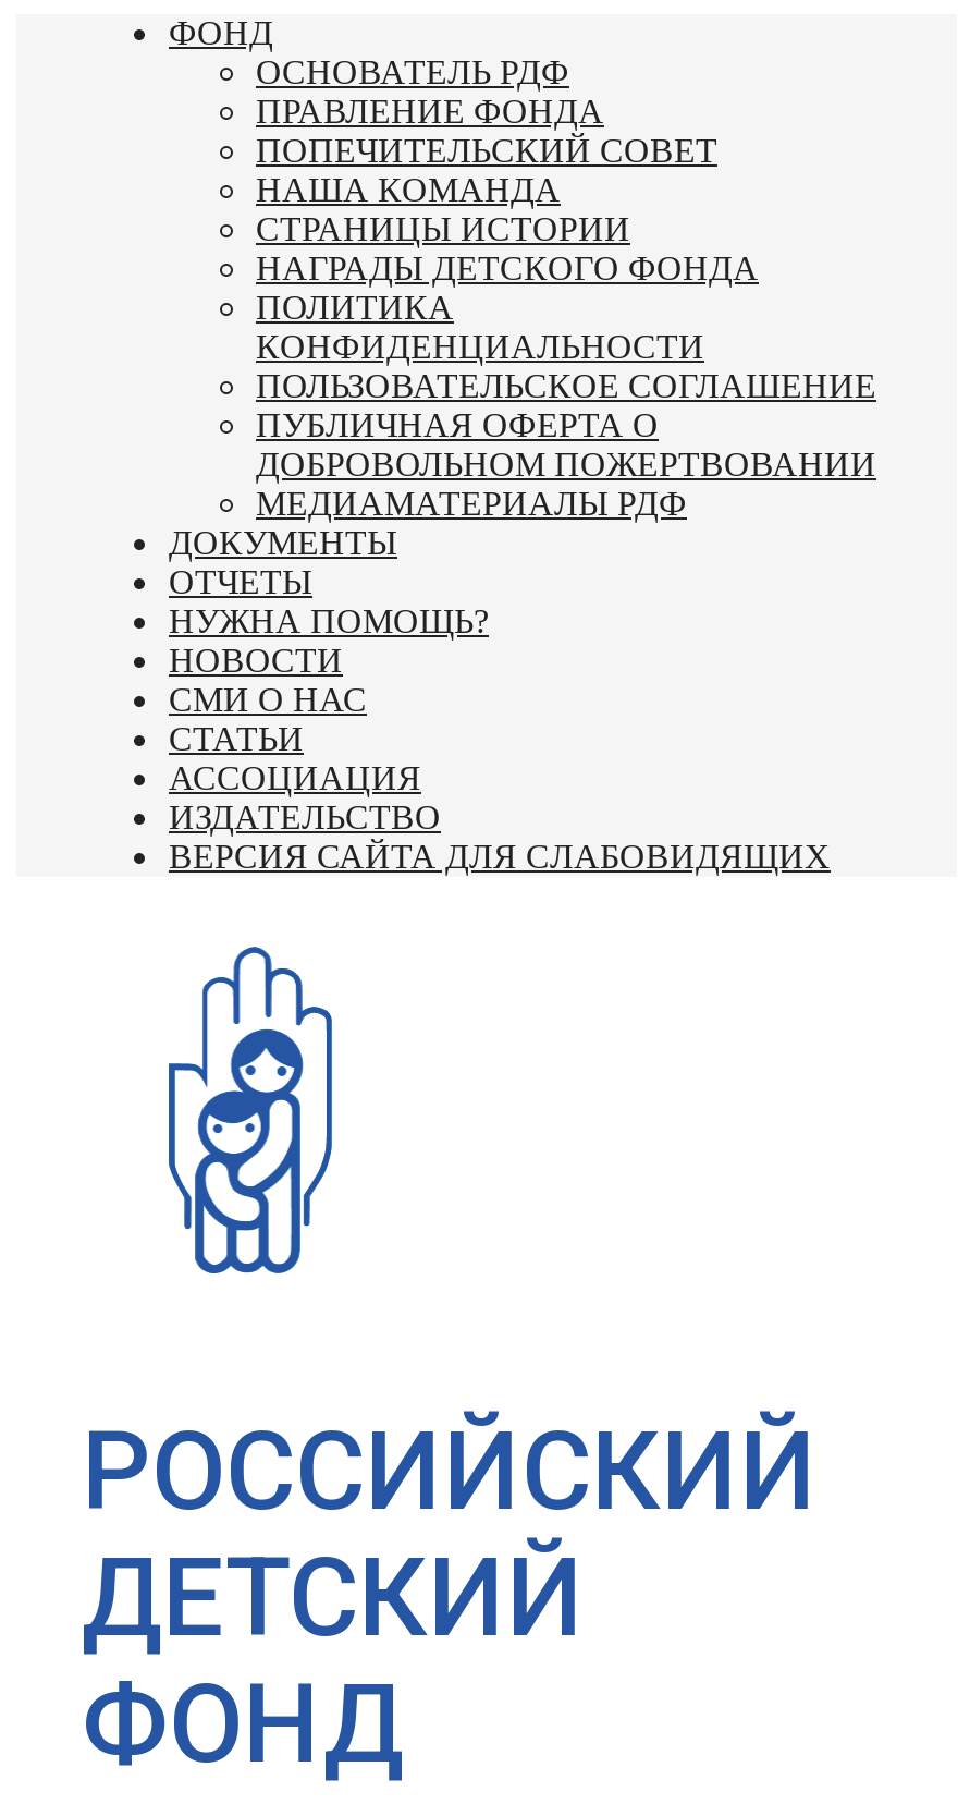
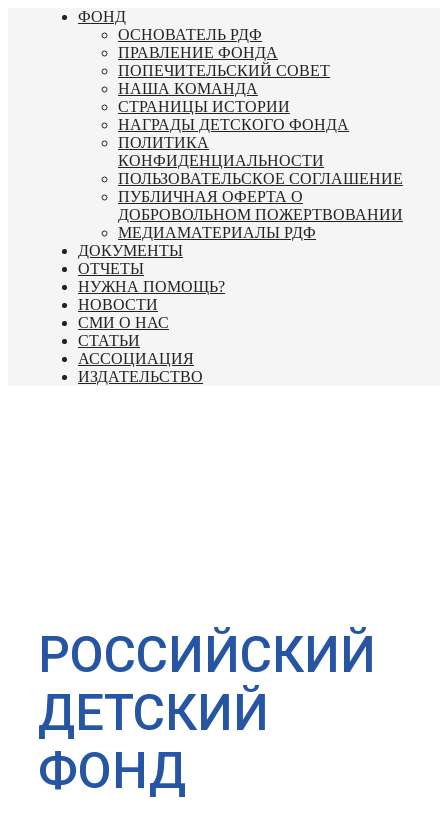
- ВЕРСИЯ САЙТА ДЛЯ СЛАБОВИДЯЩИХ

- [image]
